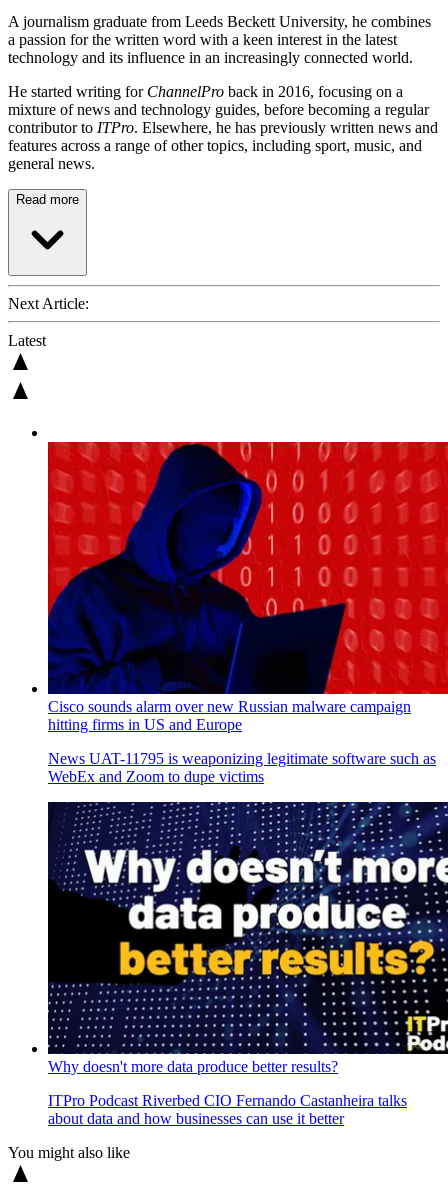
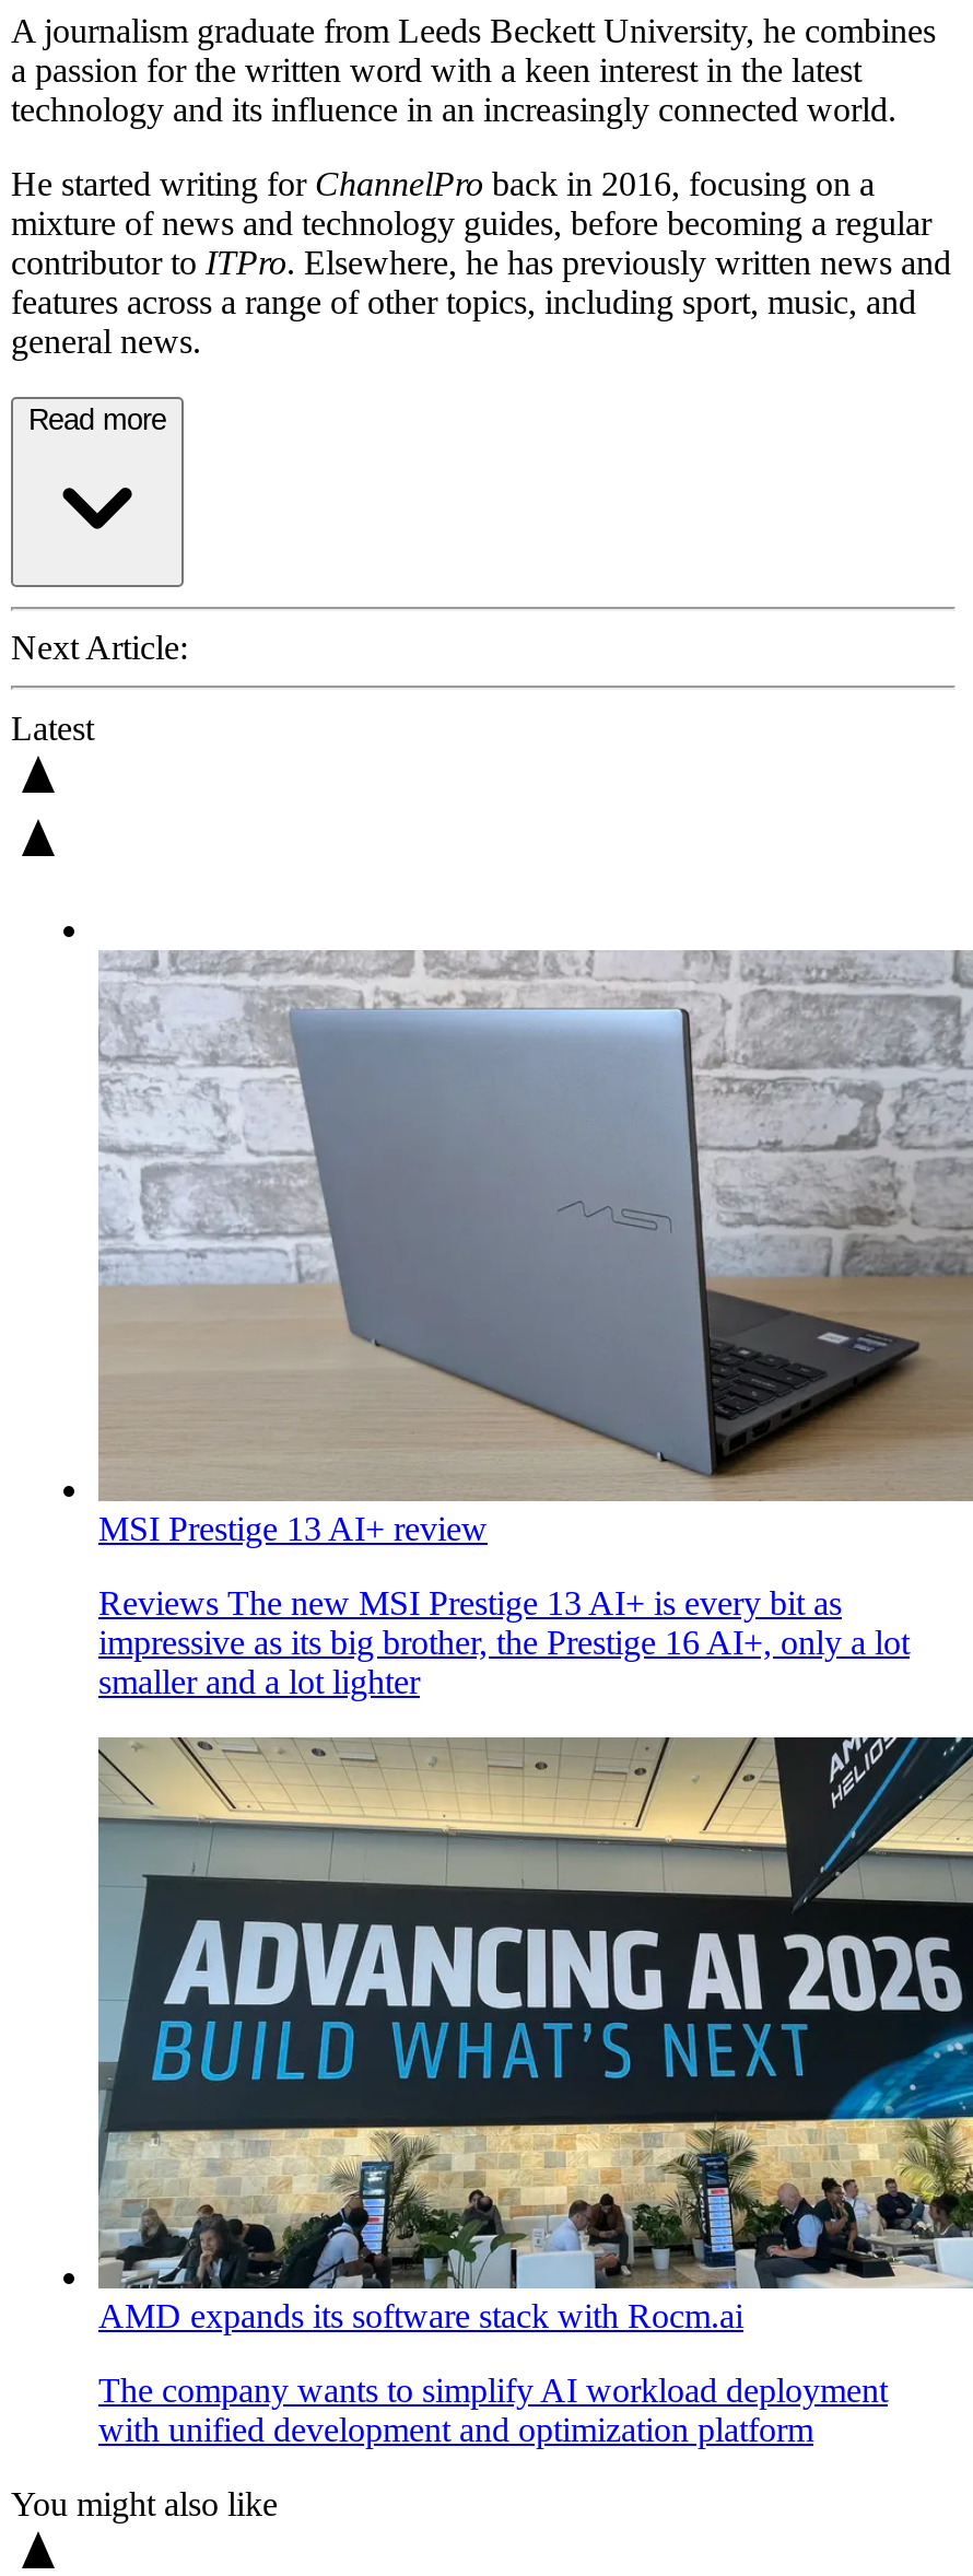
- [image]
- Cisco sounds alarm over new Russian malware campaign
- hitting firms in US and Europe
+ [image]
+ MSI Prestige 13 AI+ review

- News UAT-11795 is weaponizing legitimate software such as
- WebEx and Zoom to dupe victims
+ Reviews The new MSI Prestige 13 AI+ is every bit as
+ impressive as its big brother, the Prestige 16 AI+, only a lot
+ smaller and a lot lighter

- [image]
- Why doesn't more data produce better results?
+ [image]
+ AMD expands its software stack with Rocm.ai

- ITPro Podcast Riverbed CIO Fernando Castanheira talks
- about data and how businesses can use it better
+ The company wants to simplify AI workload deployment
+ with unified development and optimization platform
